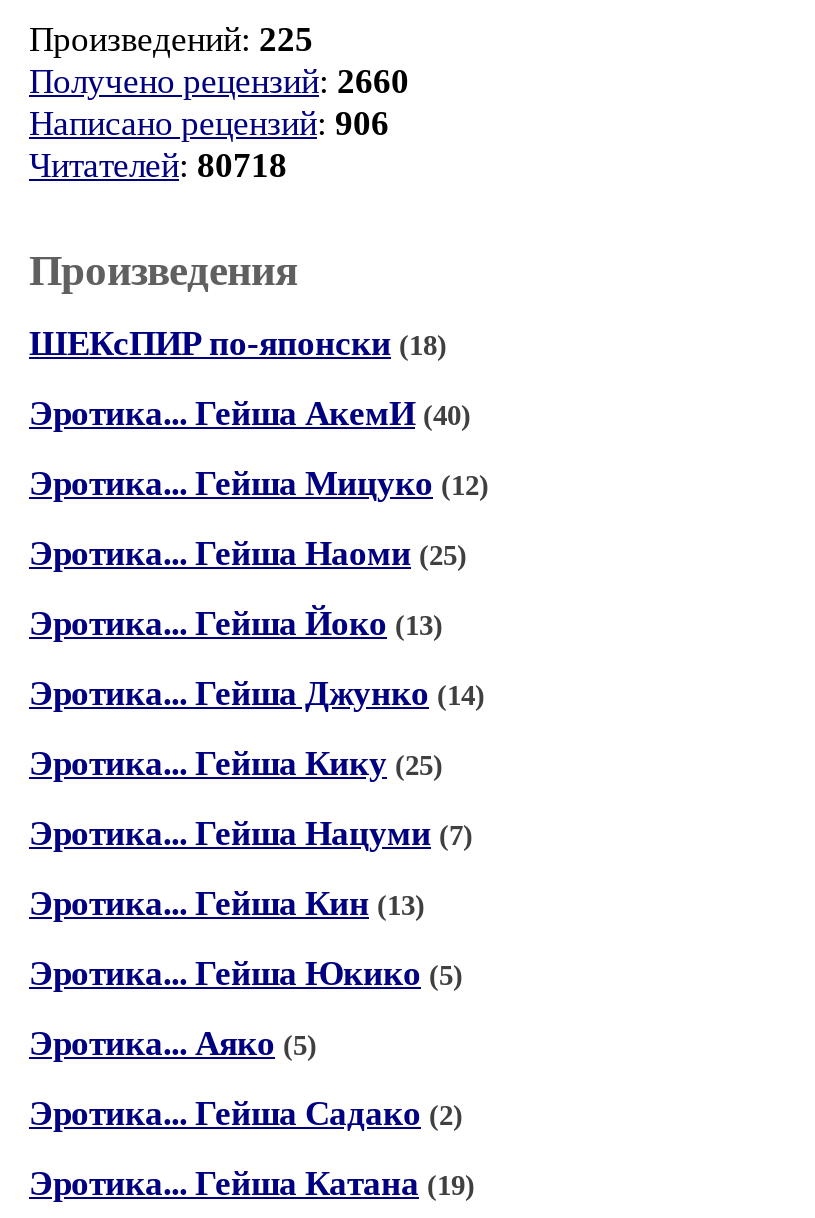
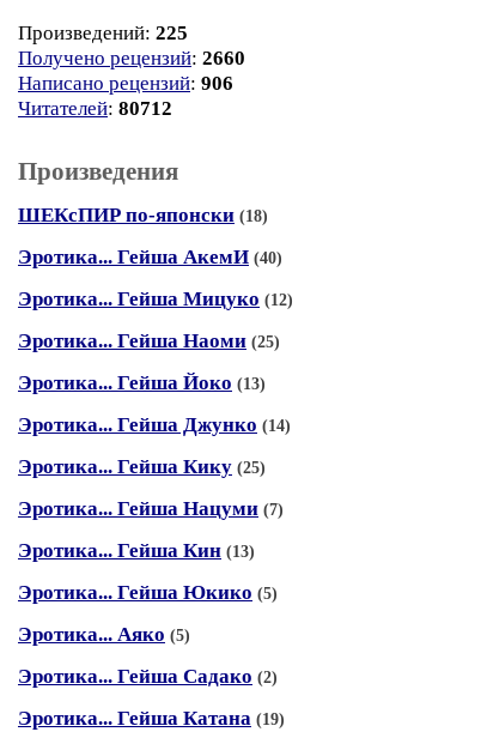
- Читателей: 80718
+ Читателей: 80712
